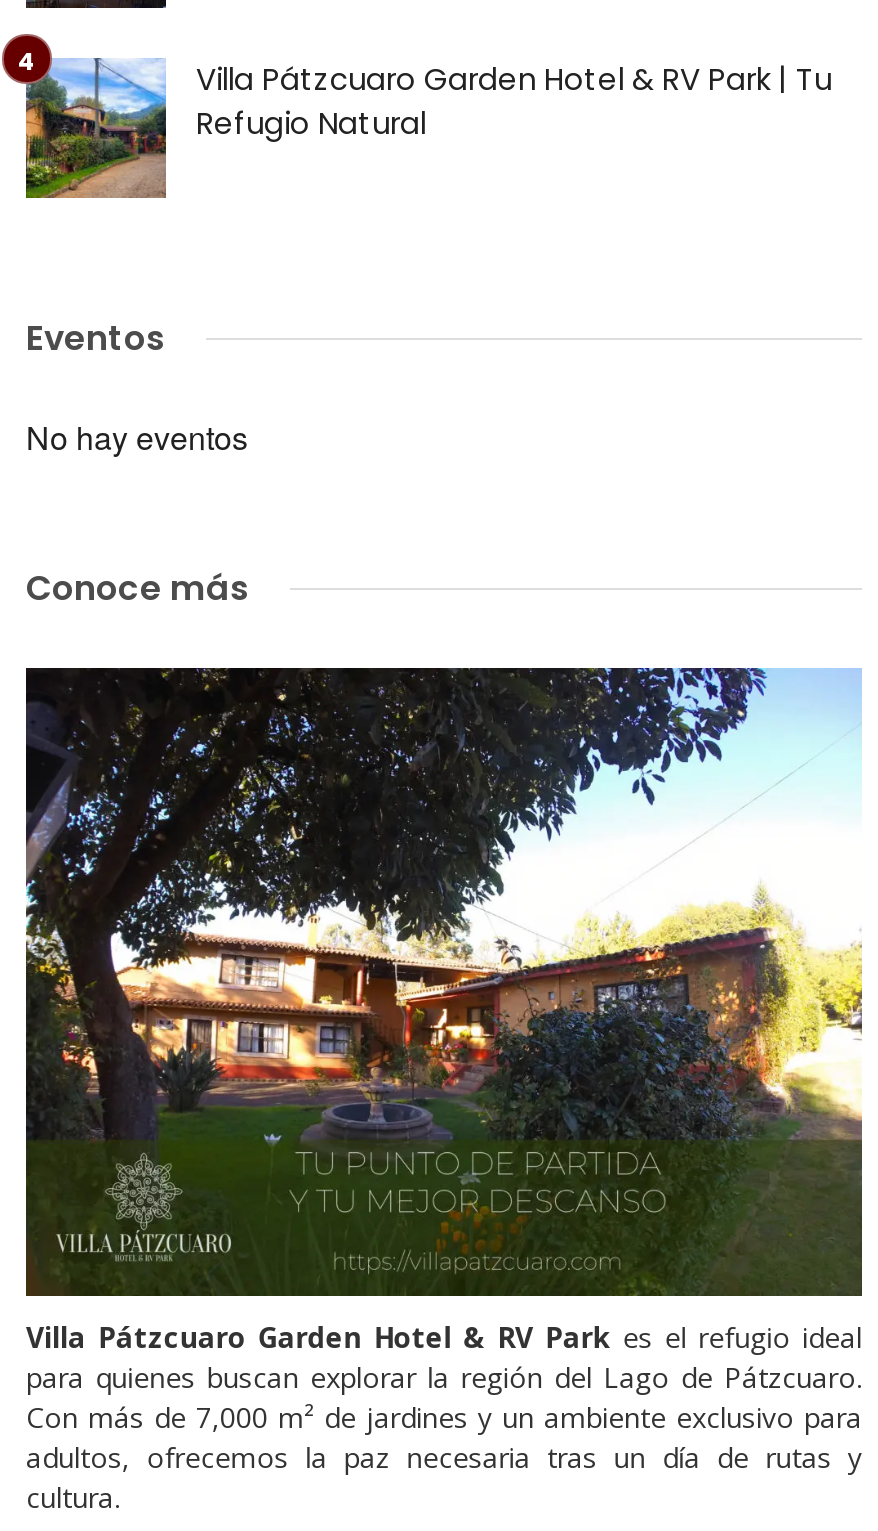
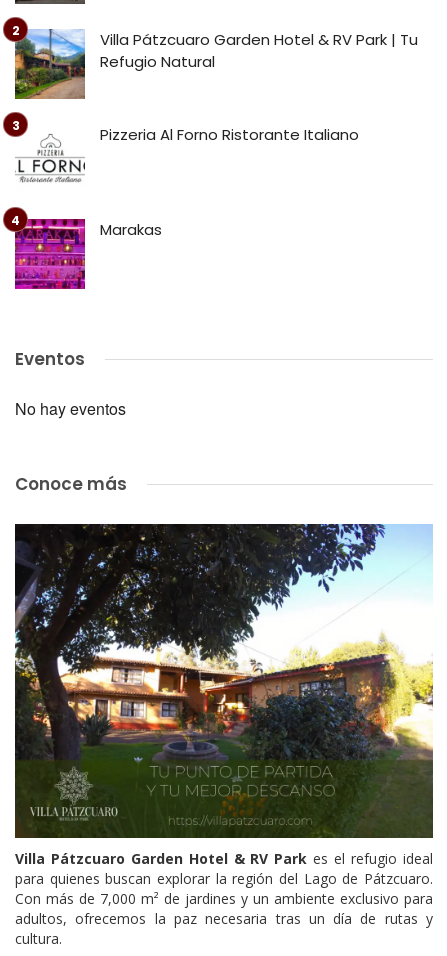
+ [image]
+ Pizzeria Al Forno Ristorante Italiano

+ [image]
+ Marakas
